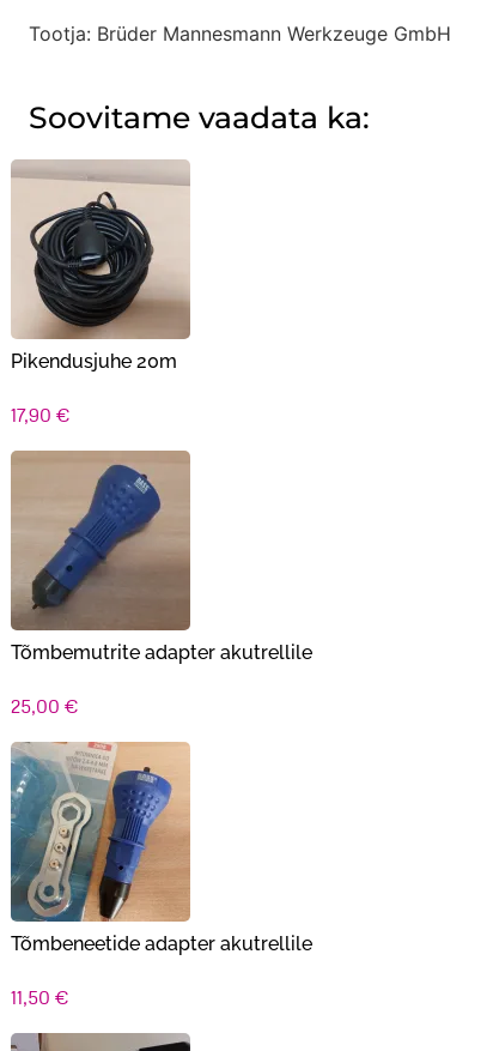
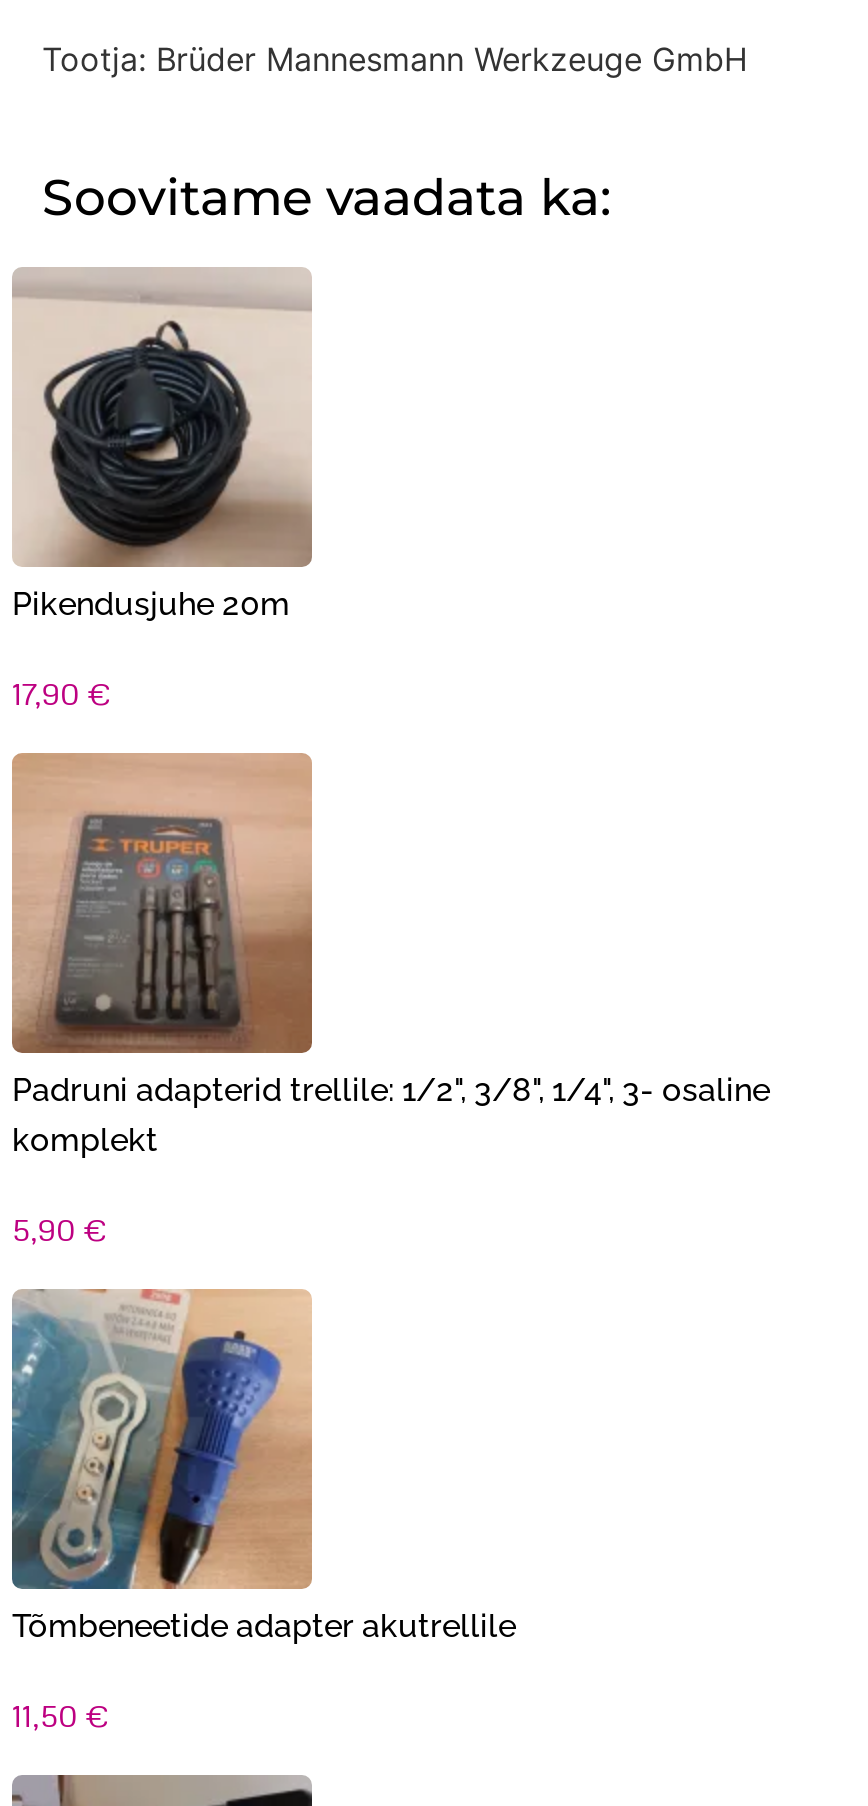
- [image]
- Tõmbemutrite adapter akutrellile
+ [image]
+ Padruni adapterid trellile: 1/2", 3/8", 1/4", 3- osaline
+ komplekt

- 25,00 €
+ 5,90 €
